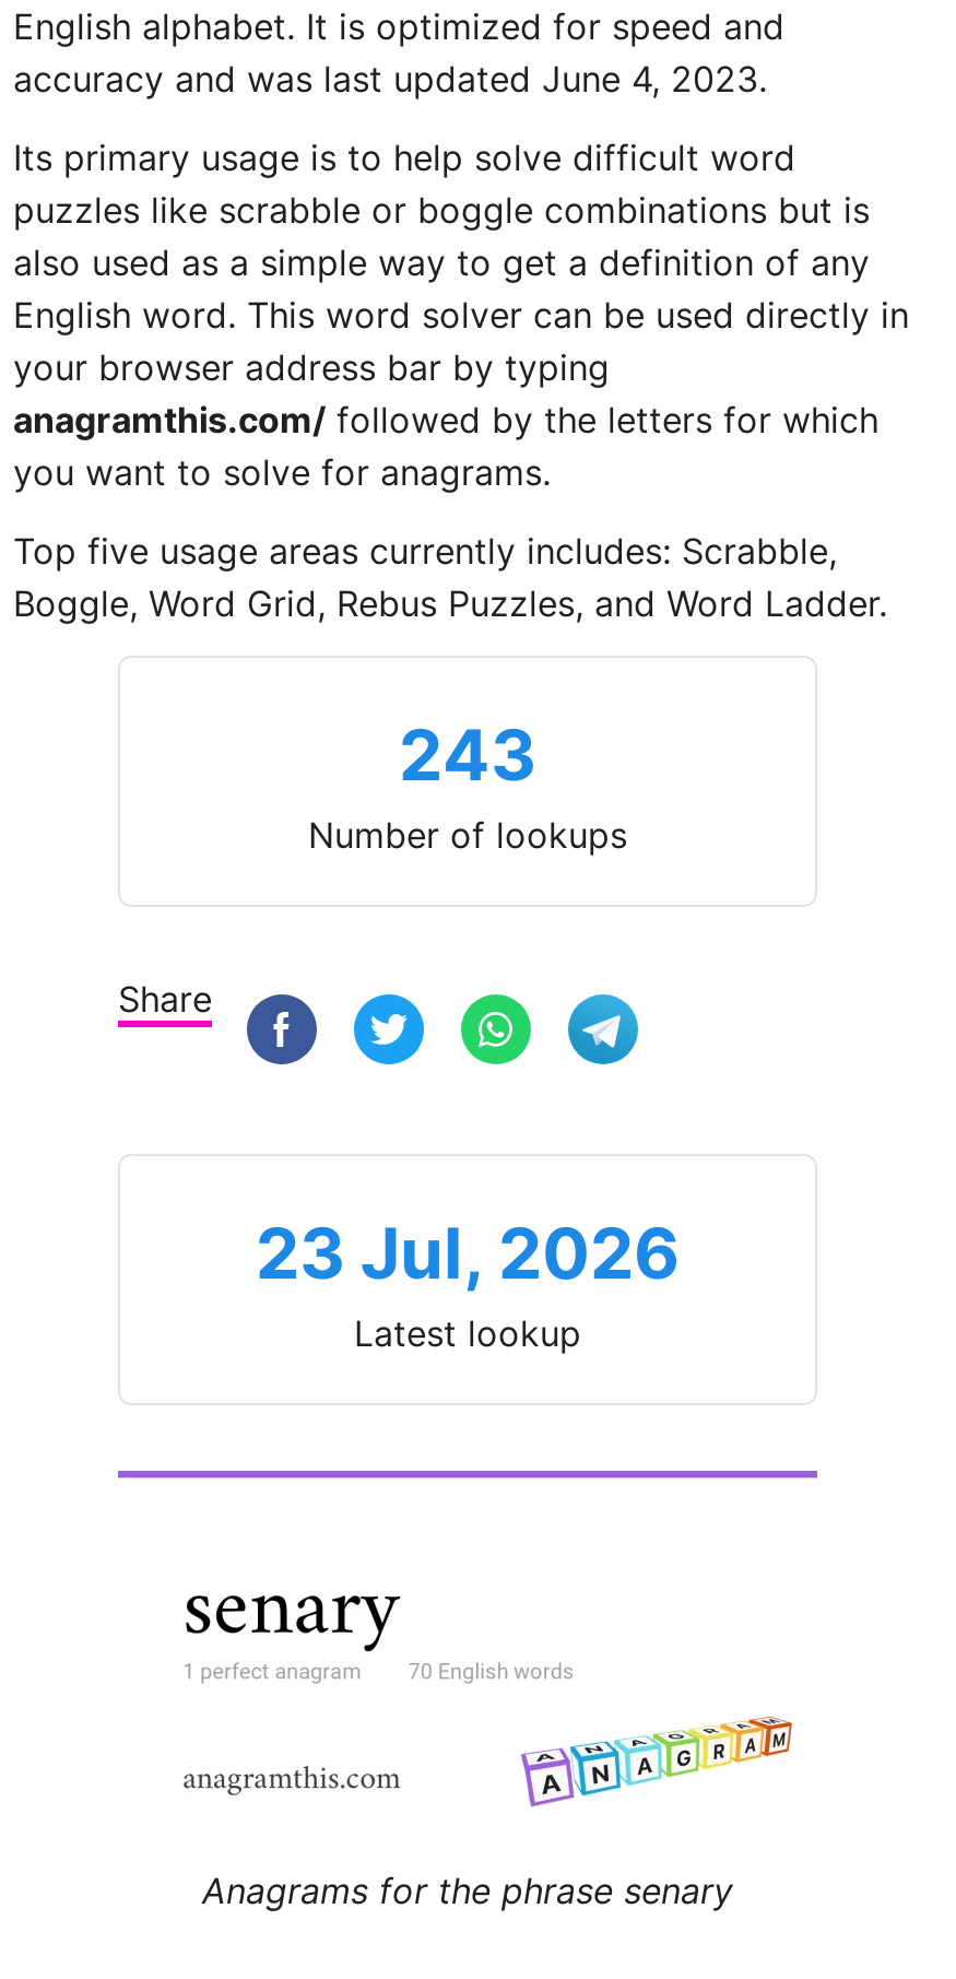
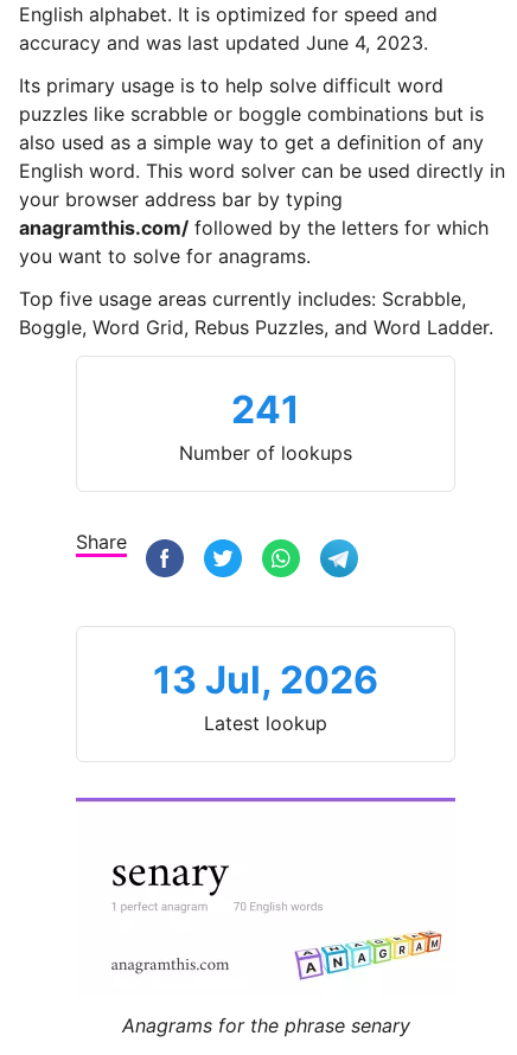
- 243
+ 241

- 23 Jul, 2026
+ 13 Jul, 2026
